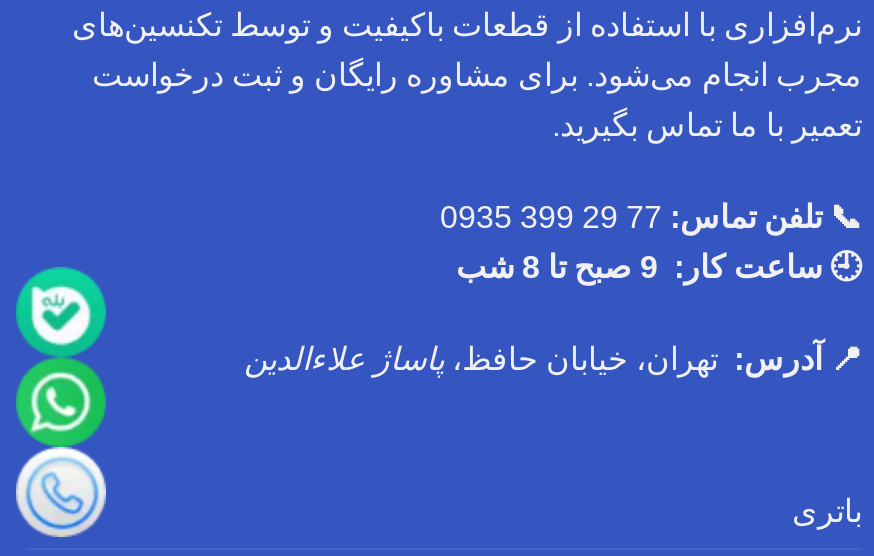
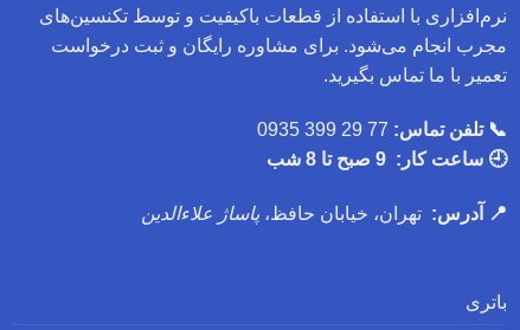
- [image]
